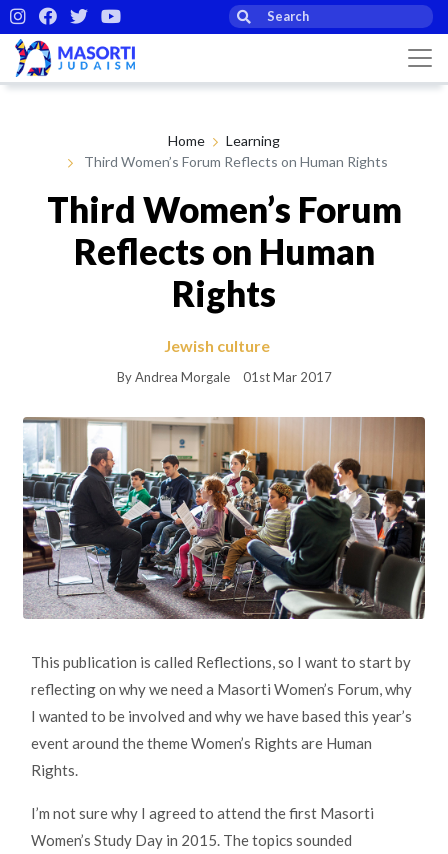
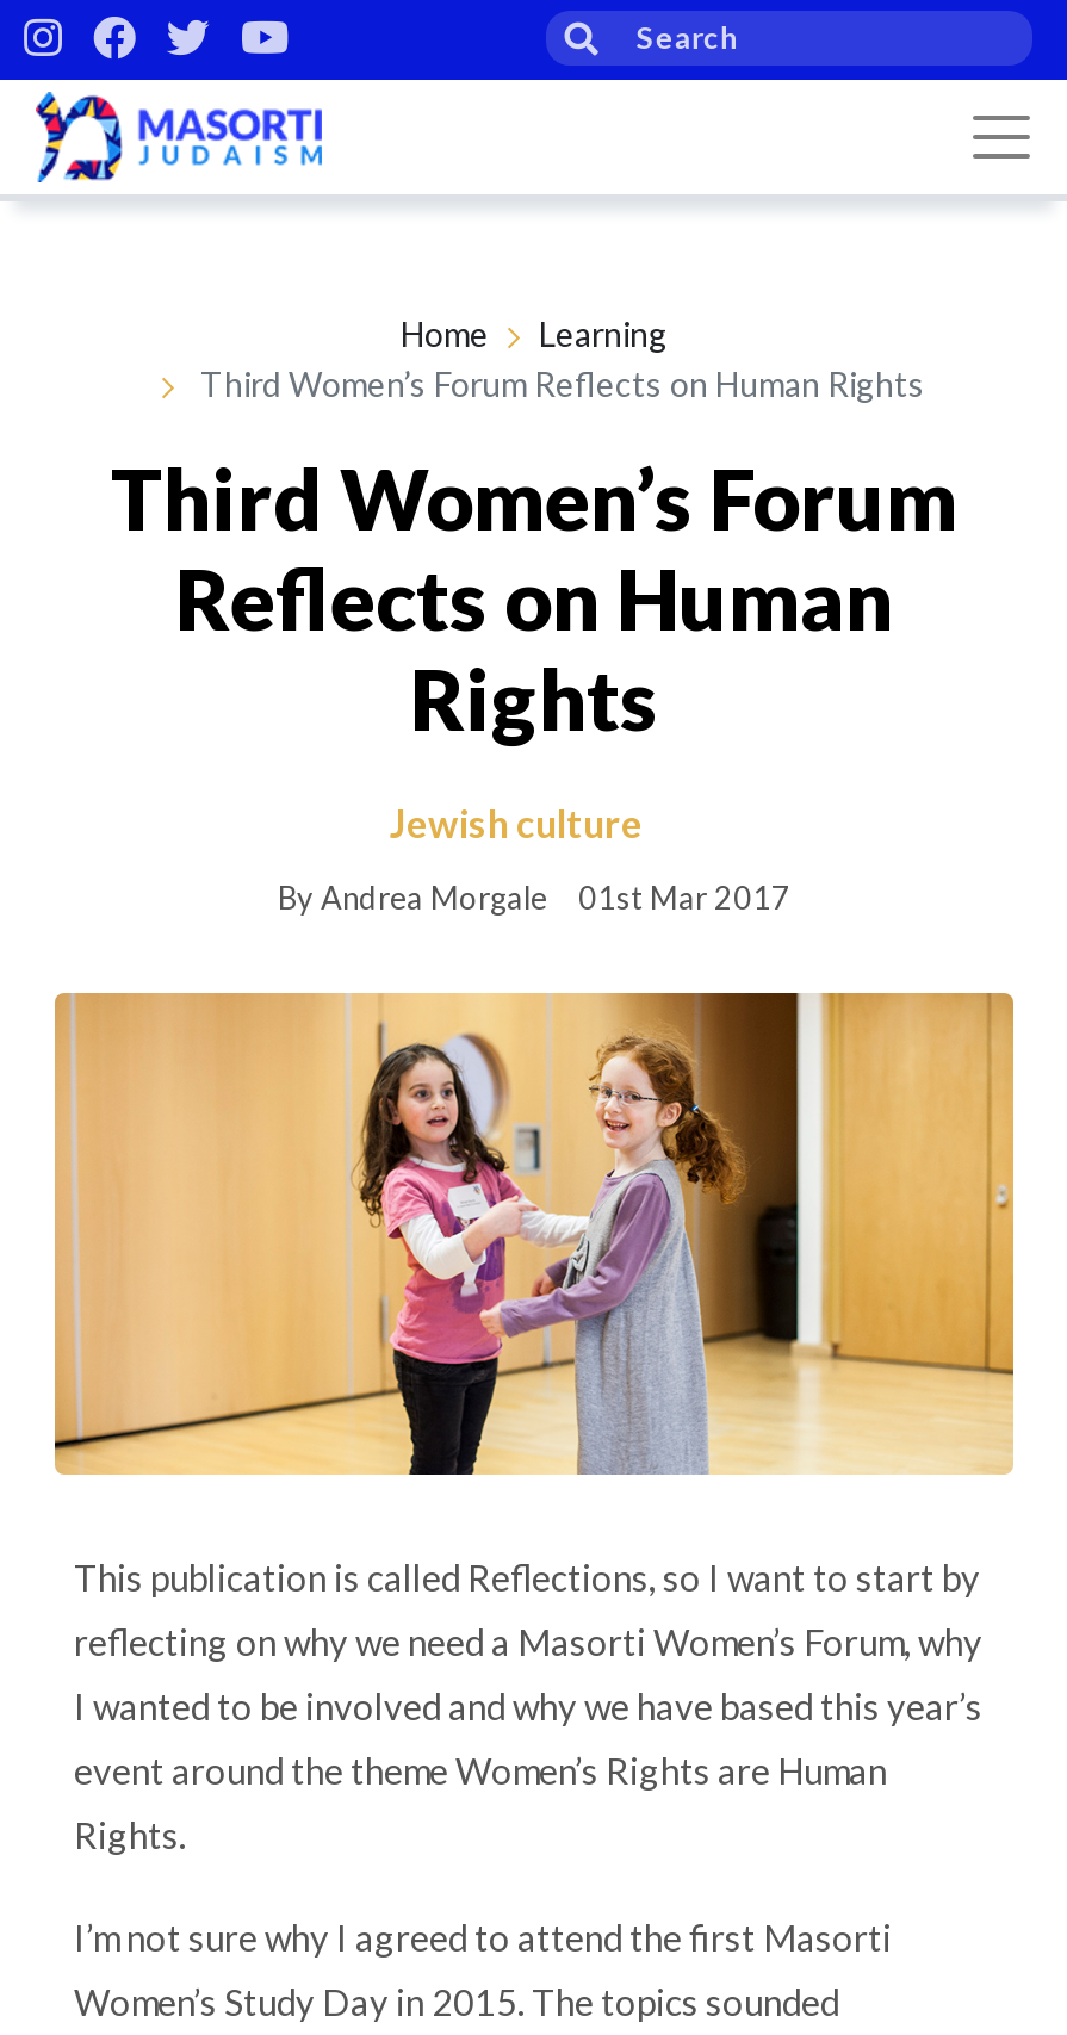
- [image]
+ [image]
